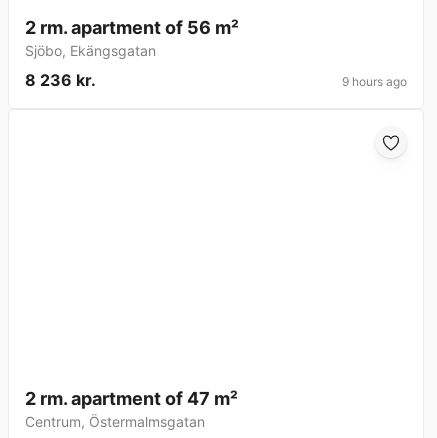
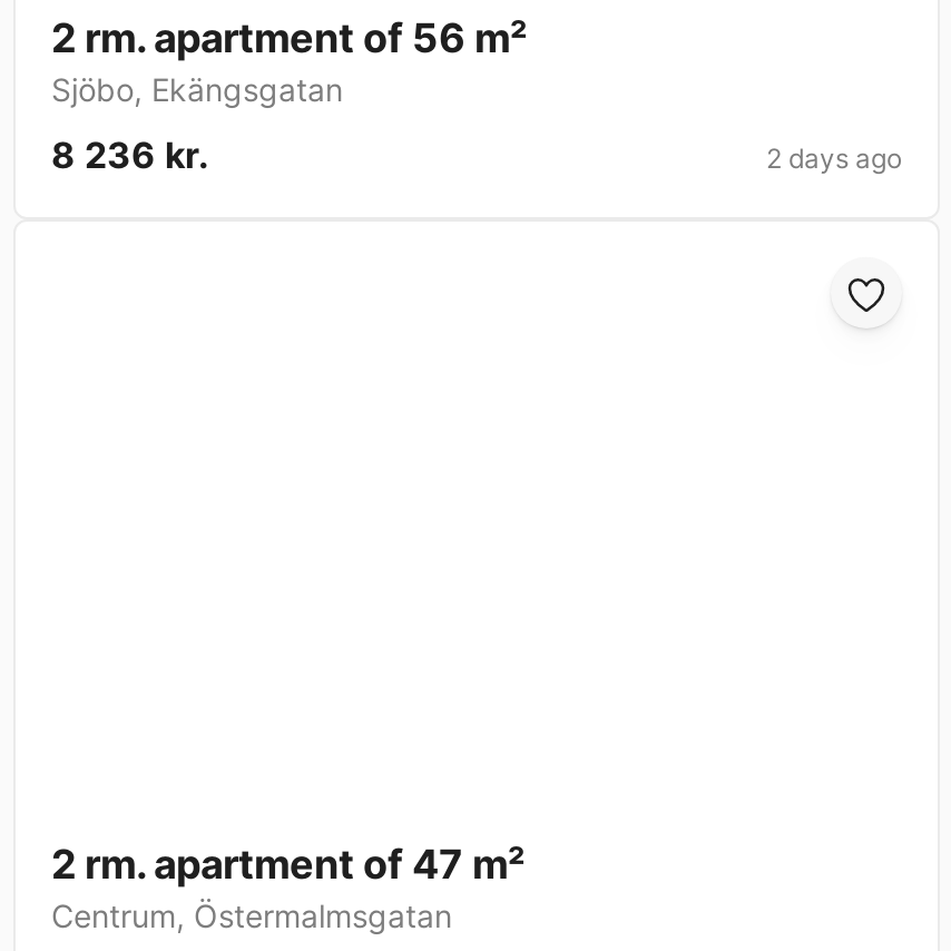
- 9 hours ago
+ 2 days ago
